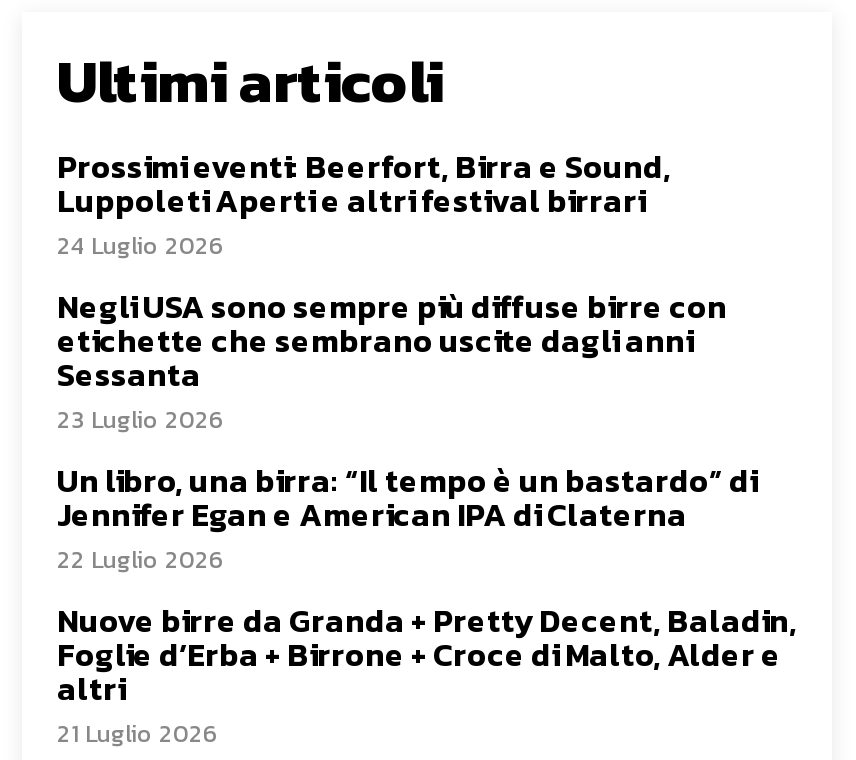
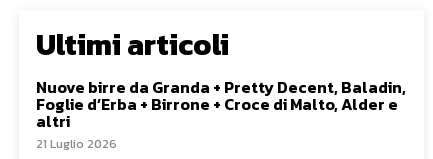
- Prossimi eventi: Beerfort, Birra e Sound,
- Luppoleti Aperti e altri festival birrari
- 24 Luglio 2026
- Negli USA sono sempre più diffuse birre con
- etichette che sembrano uscite dagli anni
- Sessanta
- 23 Luglio 2026
- Un libro, una birra: “Il tempo è un bastardo” di
- Jennifer Egan e American IPA di Claterna
- 22 Luglio 2026
